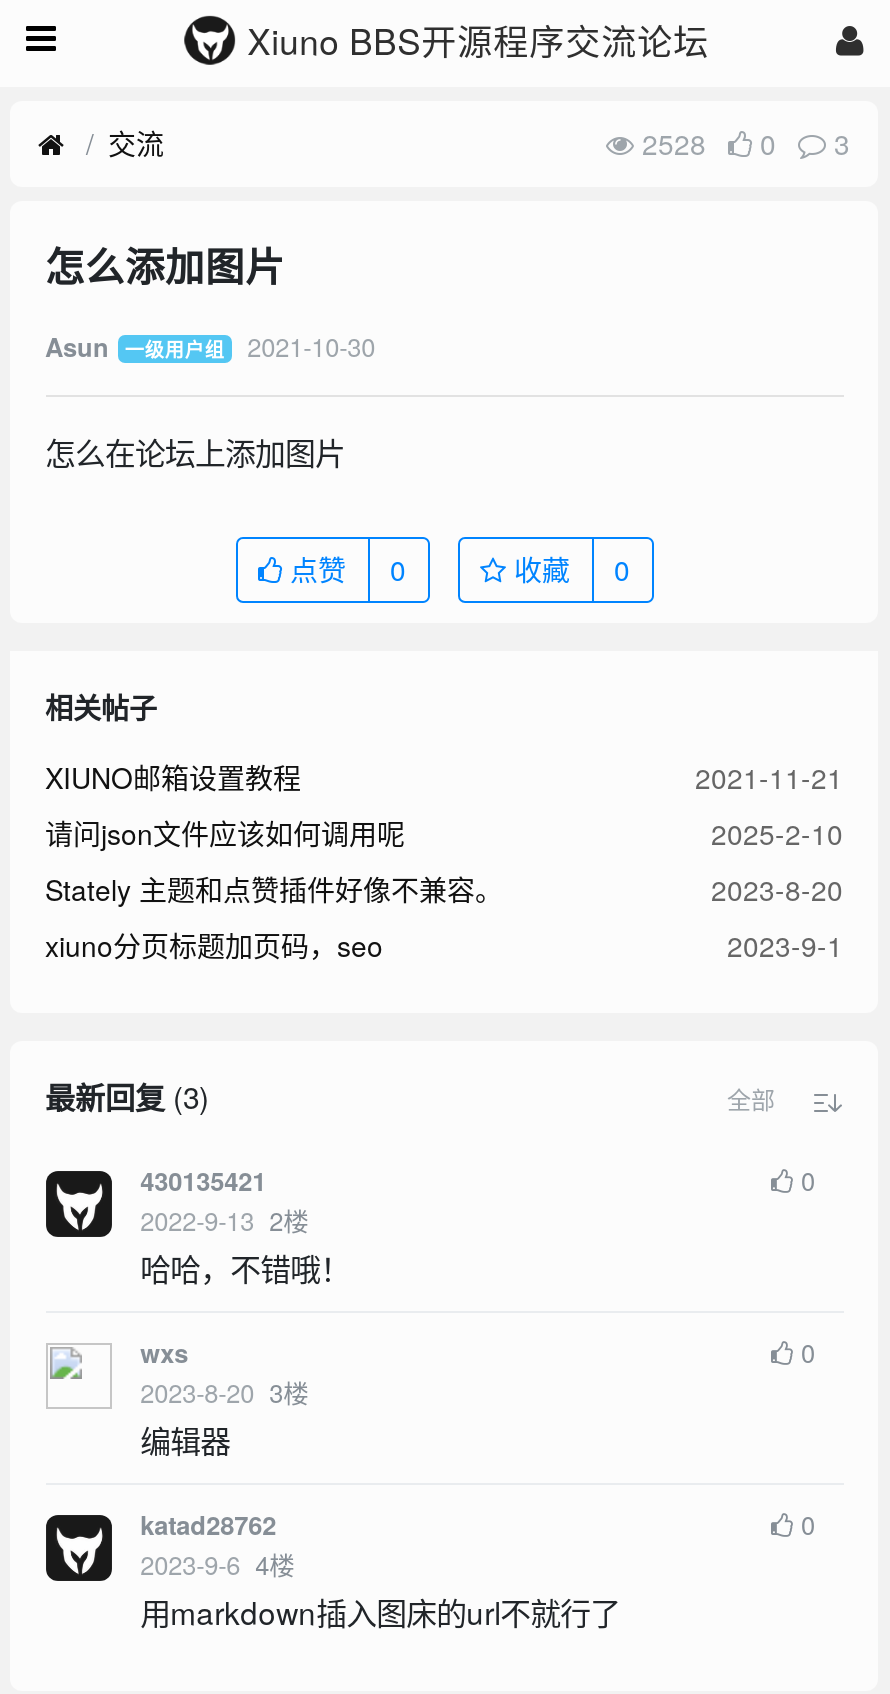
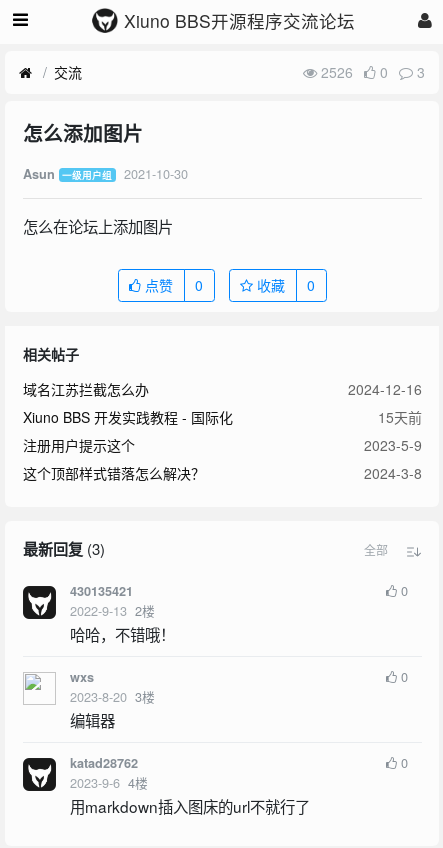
- 2528 0 3
+ 2526 0 3

- XIUNO邮箱设置教程
- 2021-11-21
- 请问json文件应该如何调用呢
- 2025-2-10
- Stately 主题和点赞插件好像不兼容。
- 2023-8-20
- xiuno分页标题加页码，seo
- 2023-9-1
+ 域名江苏拦截怎么办
+ 2024-12-16
+ Xiuno BBS 开发实践教程 - 国际化
+ 15天前
+ 注册用户提示这个
+ 2023-5-9
+ 这个顶部样式错落怎么解决？
+ 2024-3-8
